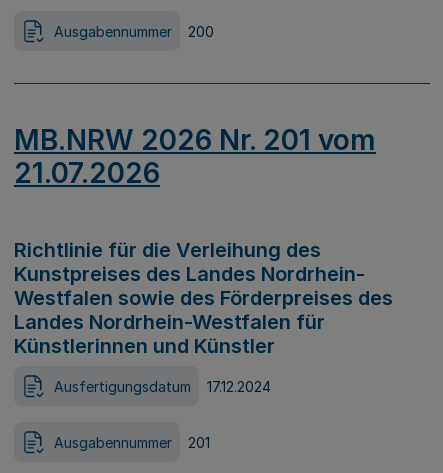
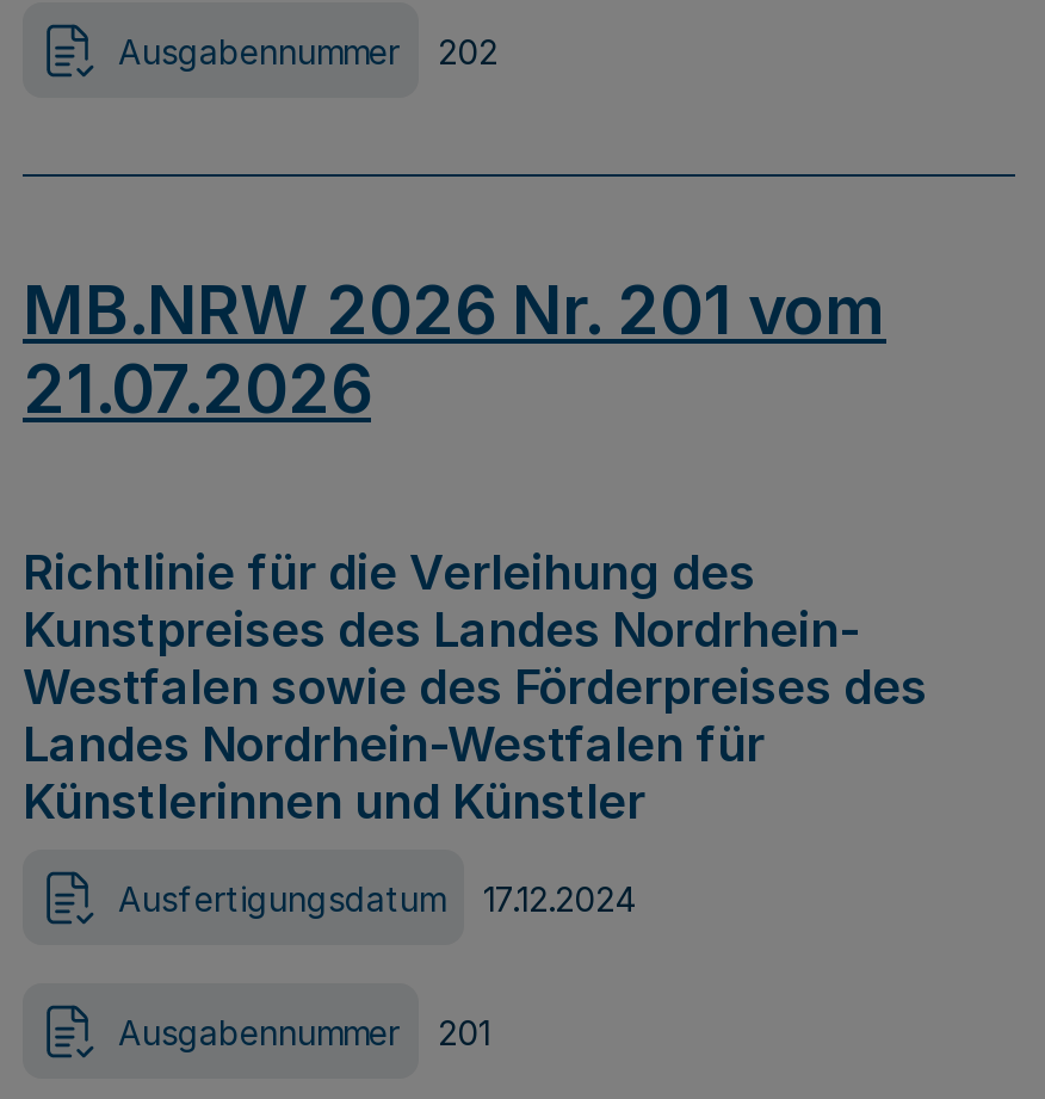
- Ausgabennummer 200
+ Ausgabennummer 202
